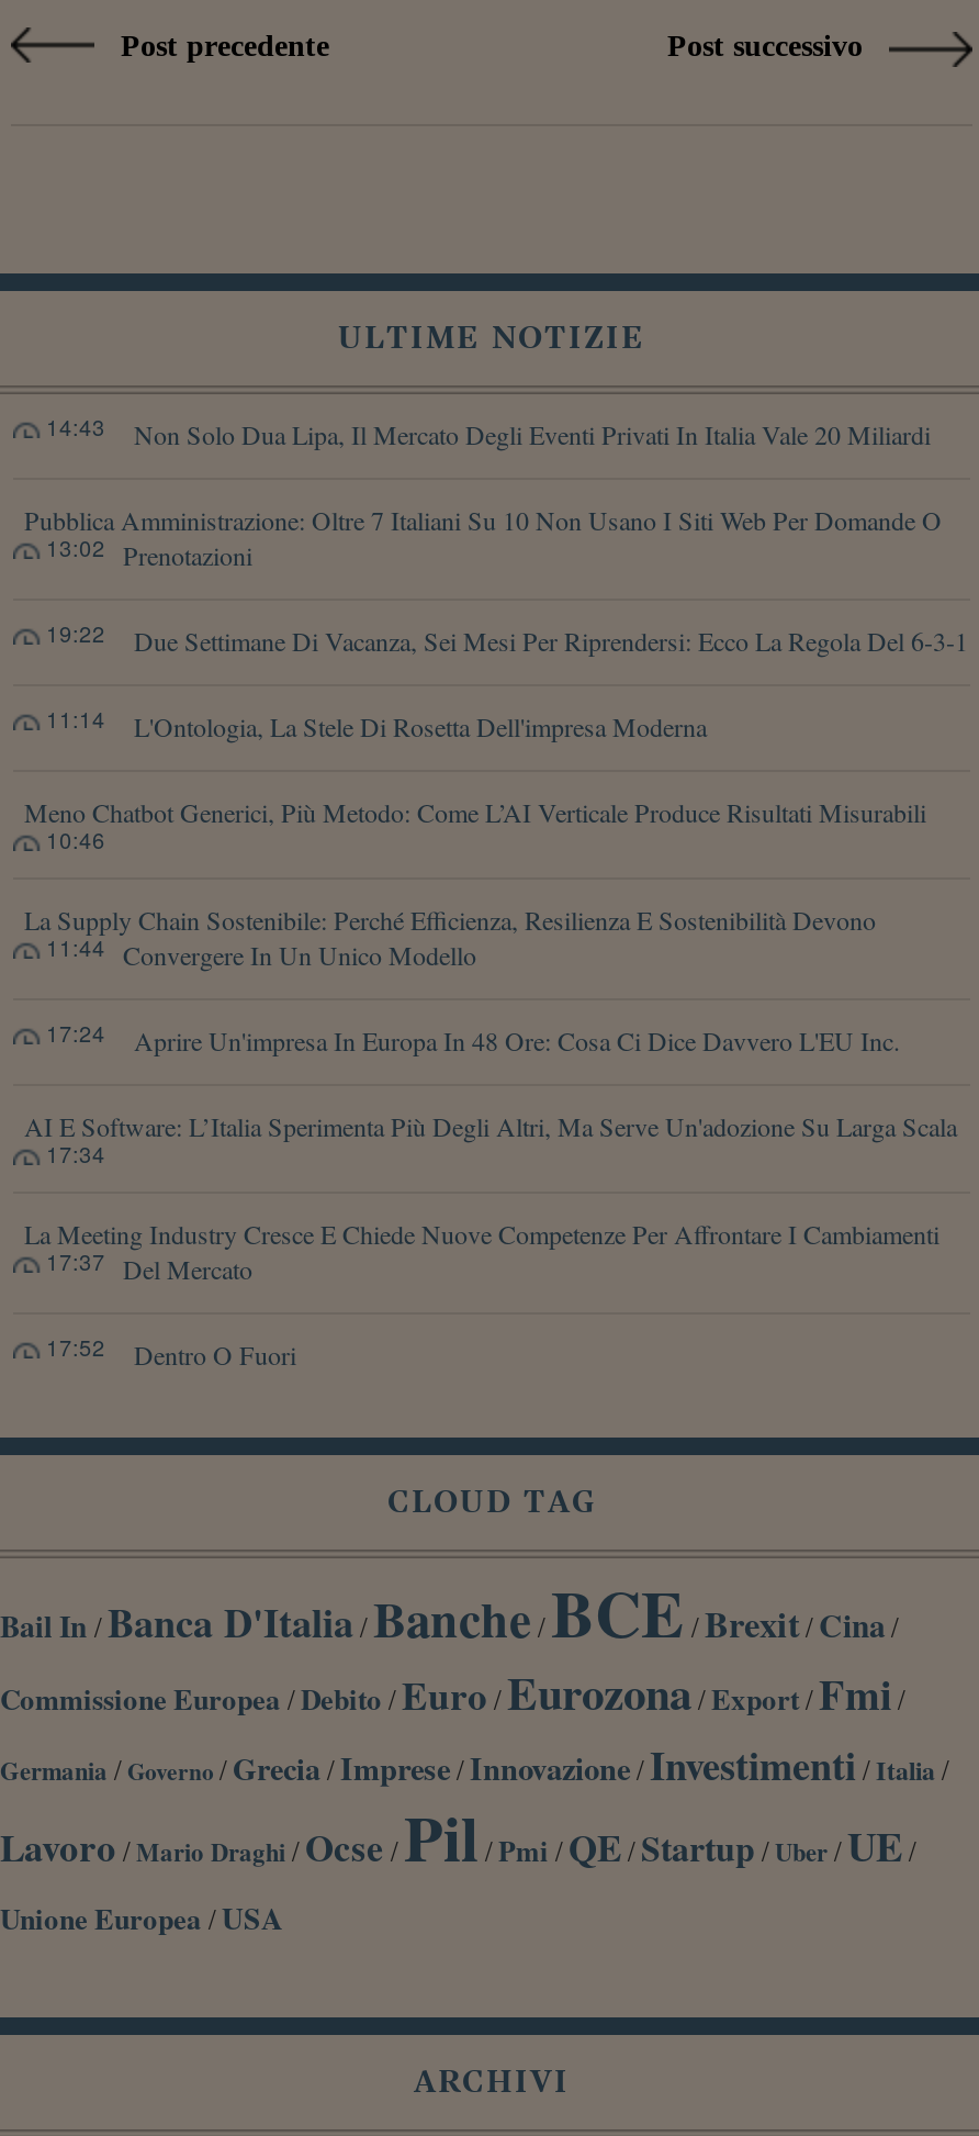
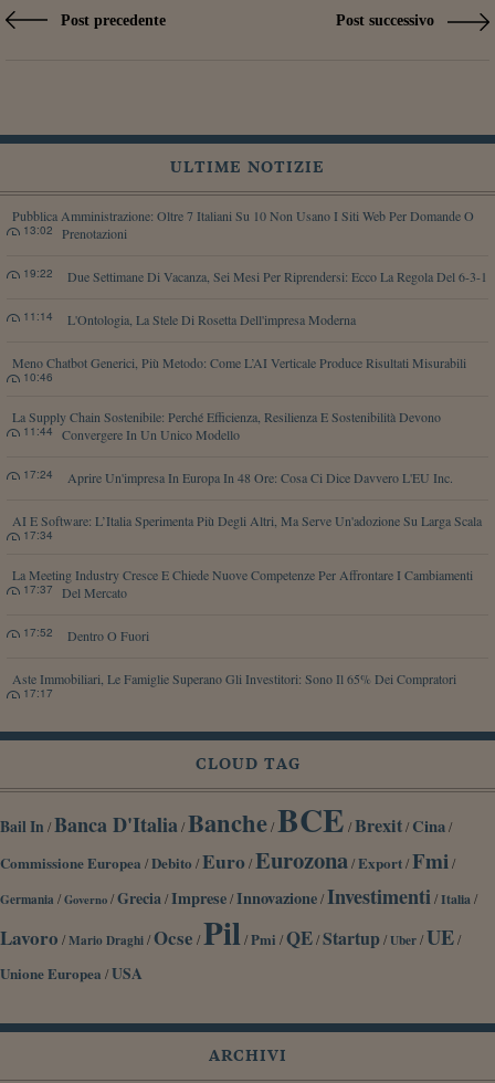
- Non Solo Dua Lipa, Il Mercato Degli Eventi Privati In Italia Vale 20 Miliardi
- 14:43

moved up: Pubblica Amministrazione: Oltre 7 Italiani Su 10 Non Usano I Siti Web Per Domande O | Prenotazioni | 13:02 | ... | Dentro O Fuori | 17:52

+ Aste Immobiliari, Le Famiglie Superano Gli Investitori: Sono Il 65% Dei Compratori
+ 17:17
